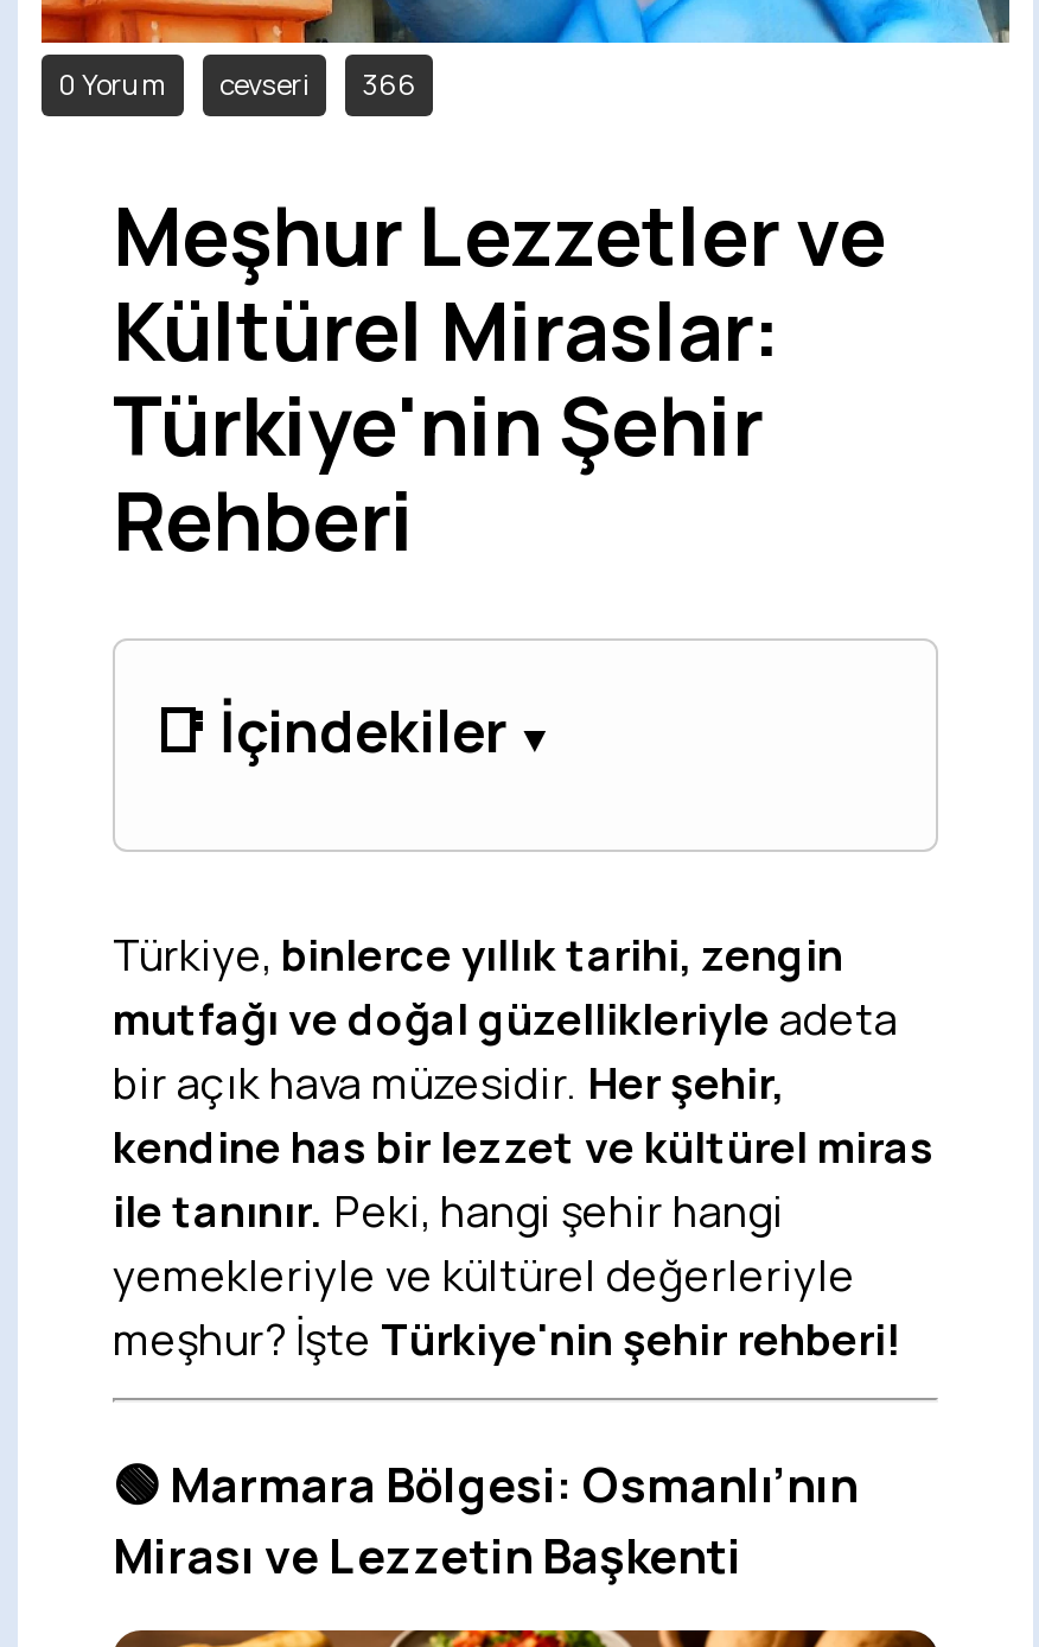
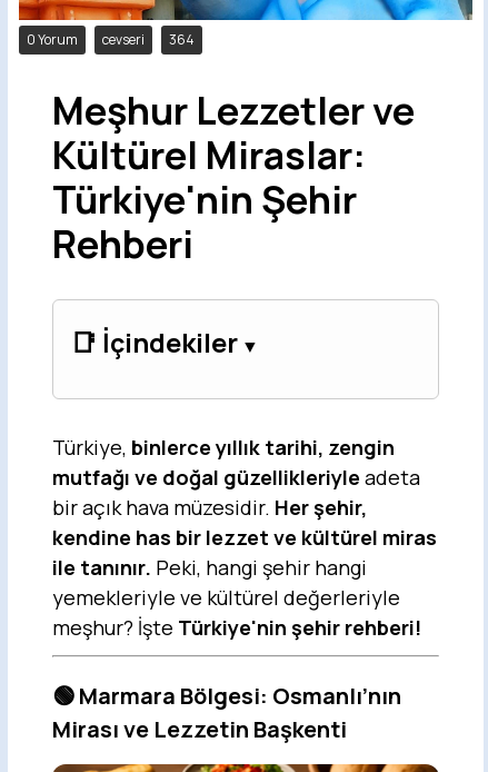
- 0 Yorum cevseri 366
+ 0 Yorum cevseri 364
